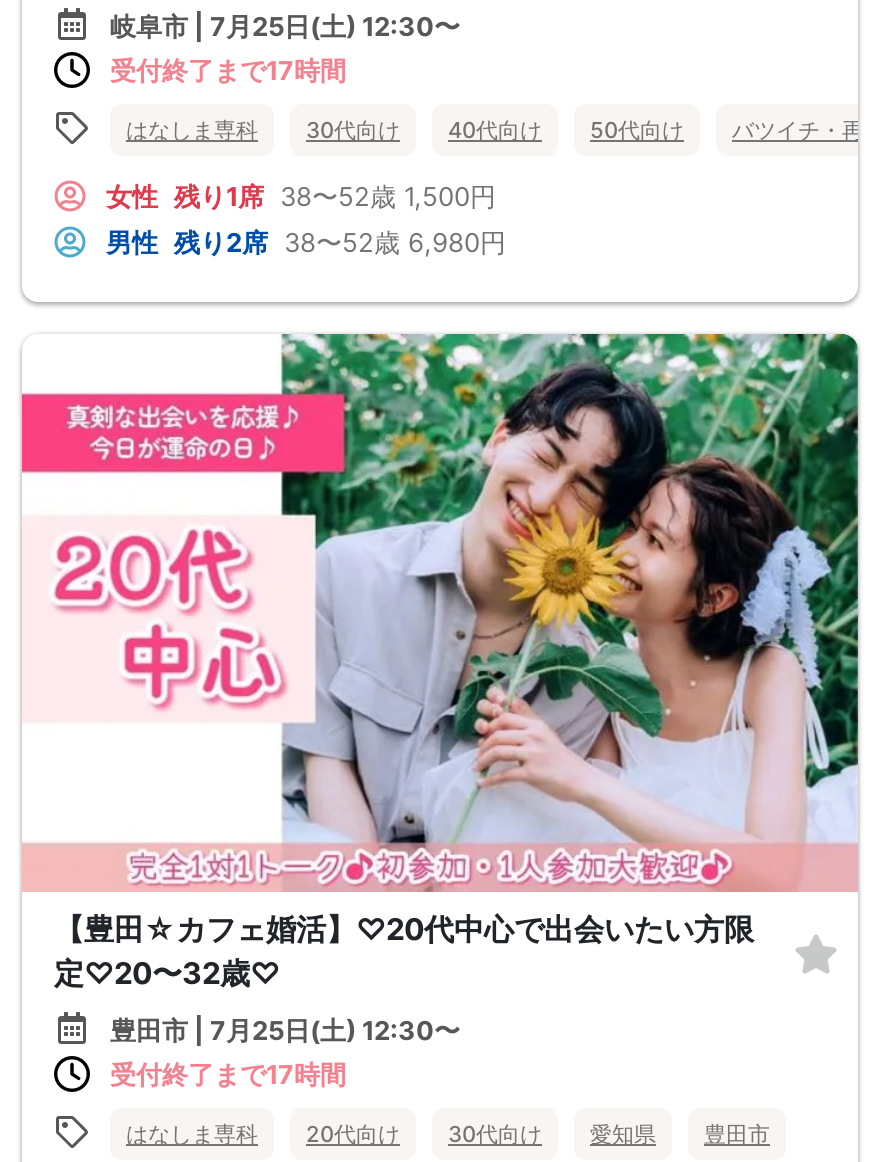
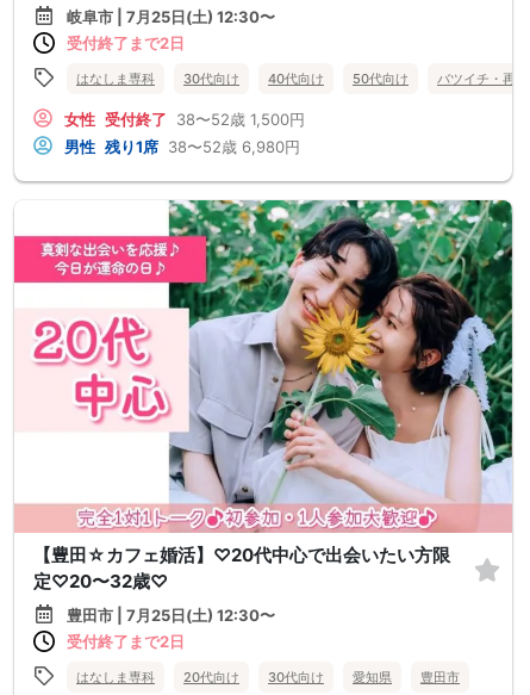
- 受付終了まで17時間
+ 受付終了まで2日

- 女性 残り1席 38〜52歳 1,500円
+ 女性 受付終了 38〜52歳 1,500円

- 男性 残り2席 38〜52歳 6,980円
+ 男性 残り1席 38〜52歳 6,980円

- 受付終了まで17時間
+ 受付終了まで2日
